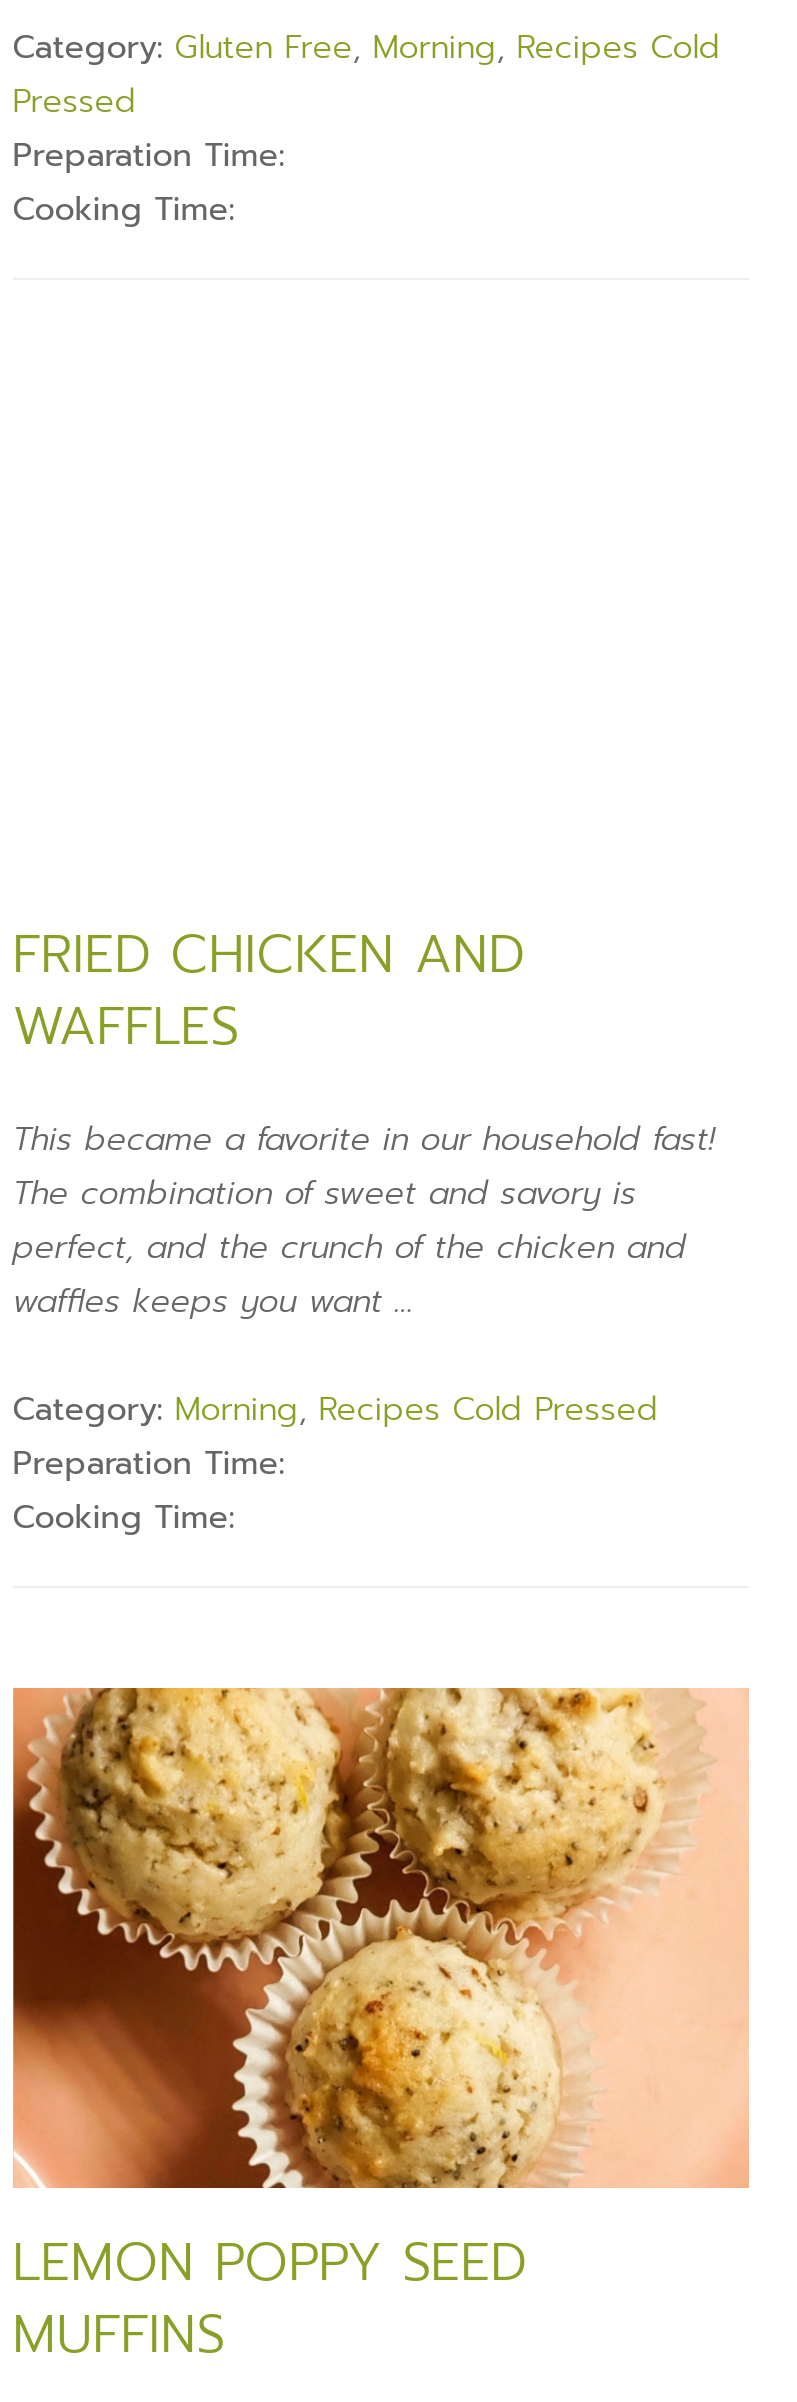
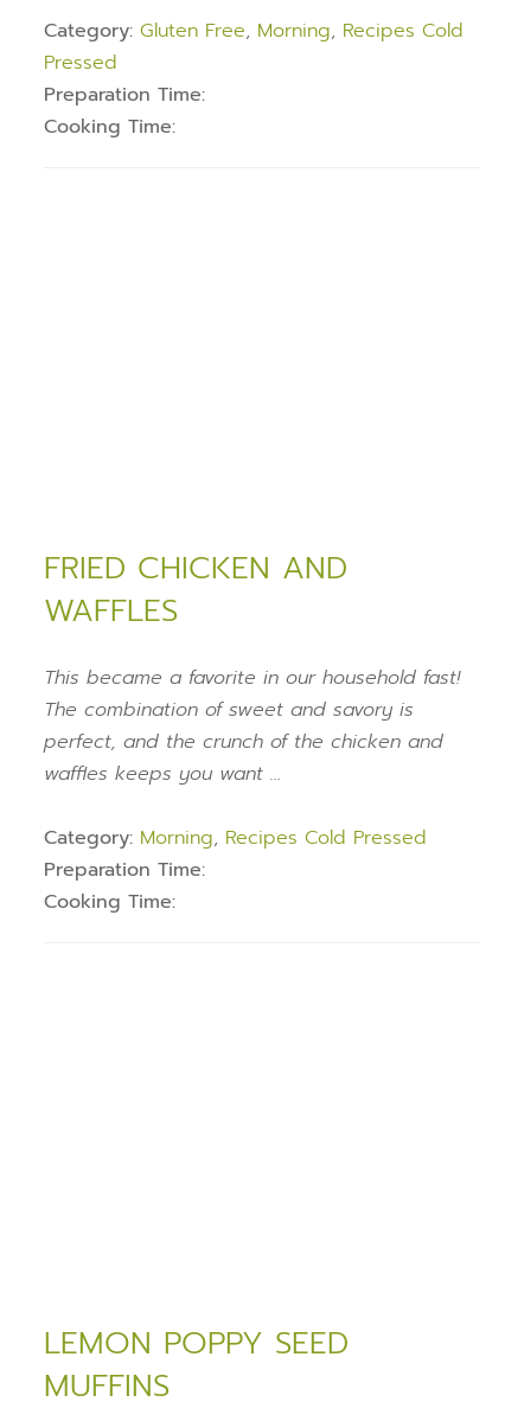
- [image]
